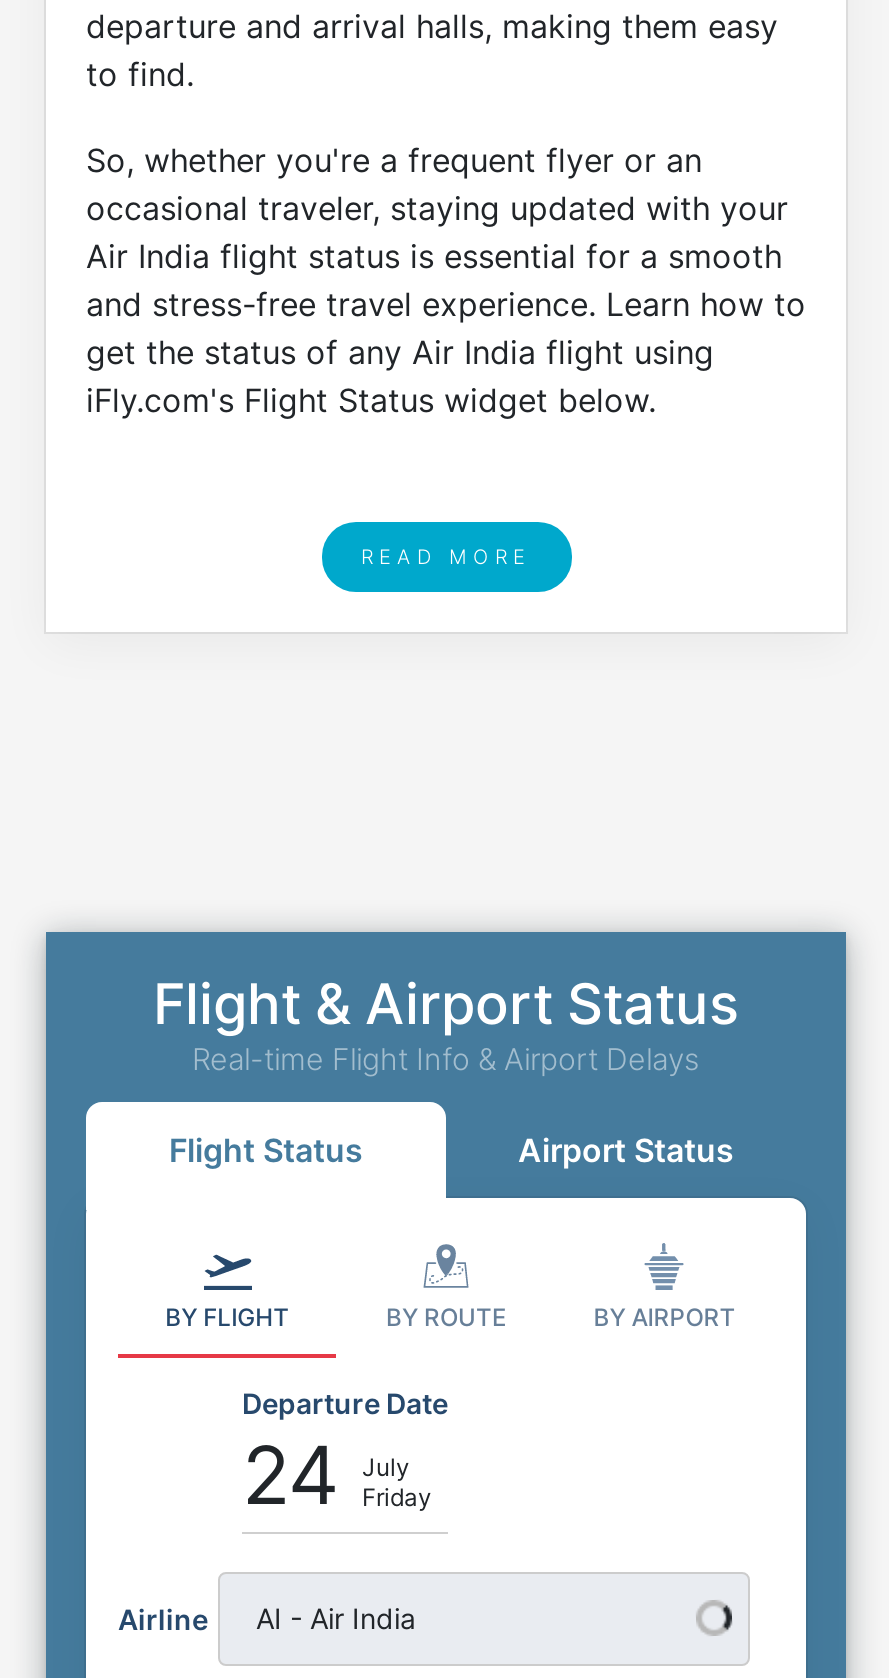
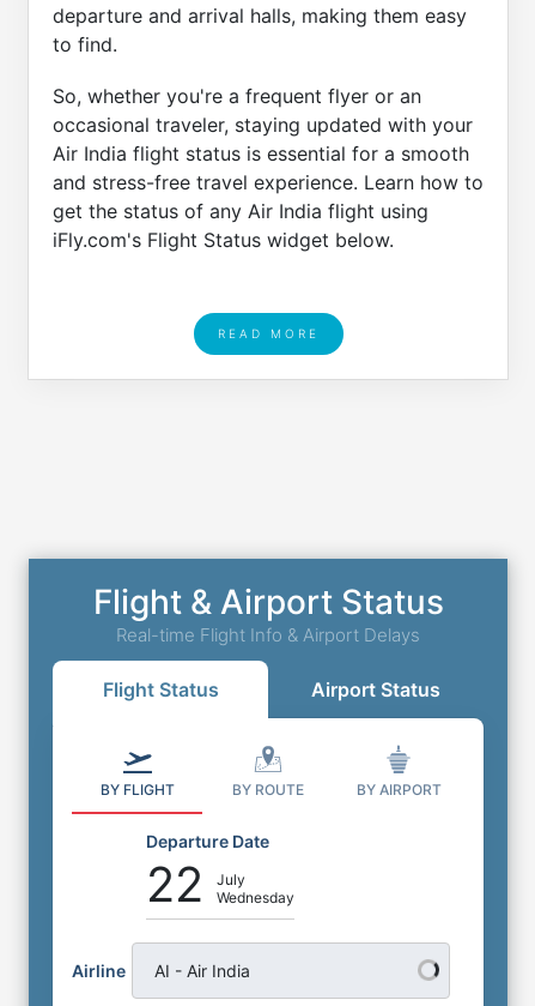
- 24
+ 22

- Friday
+ Wednesday
